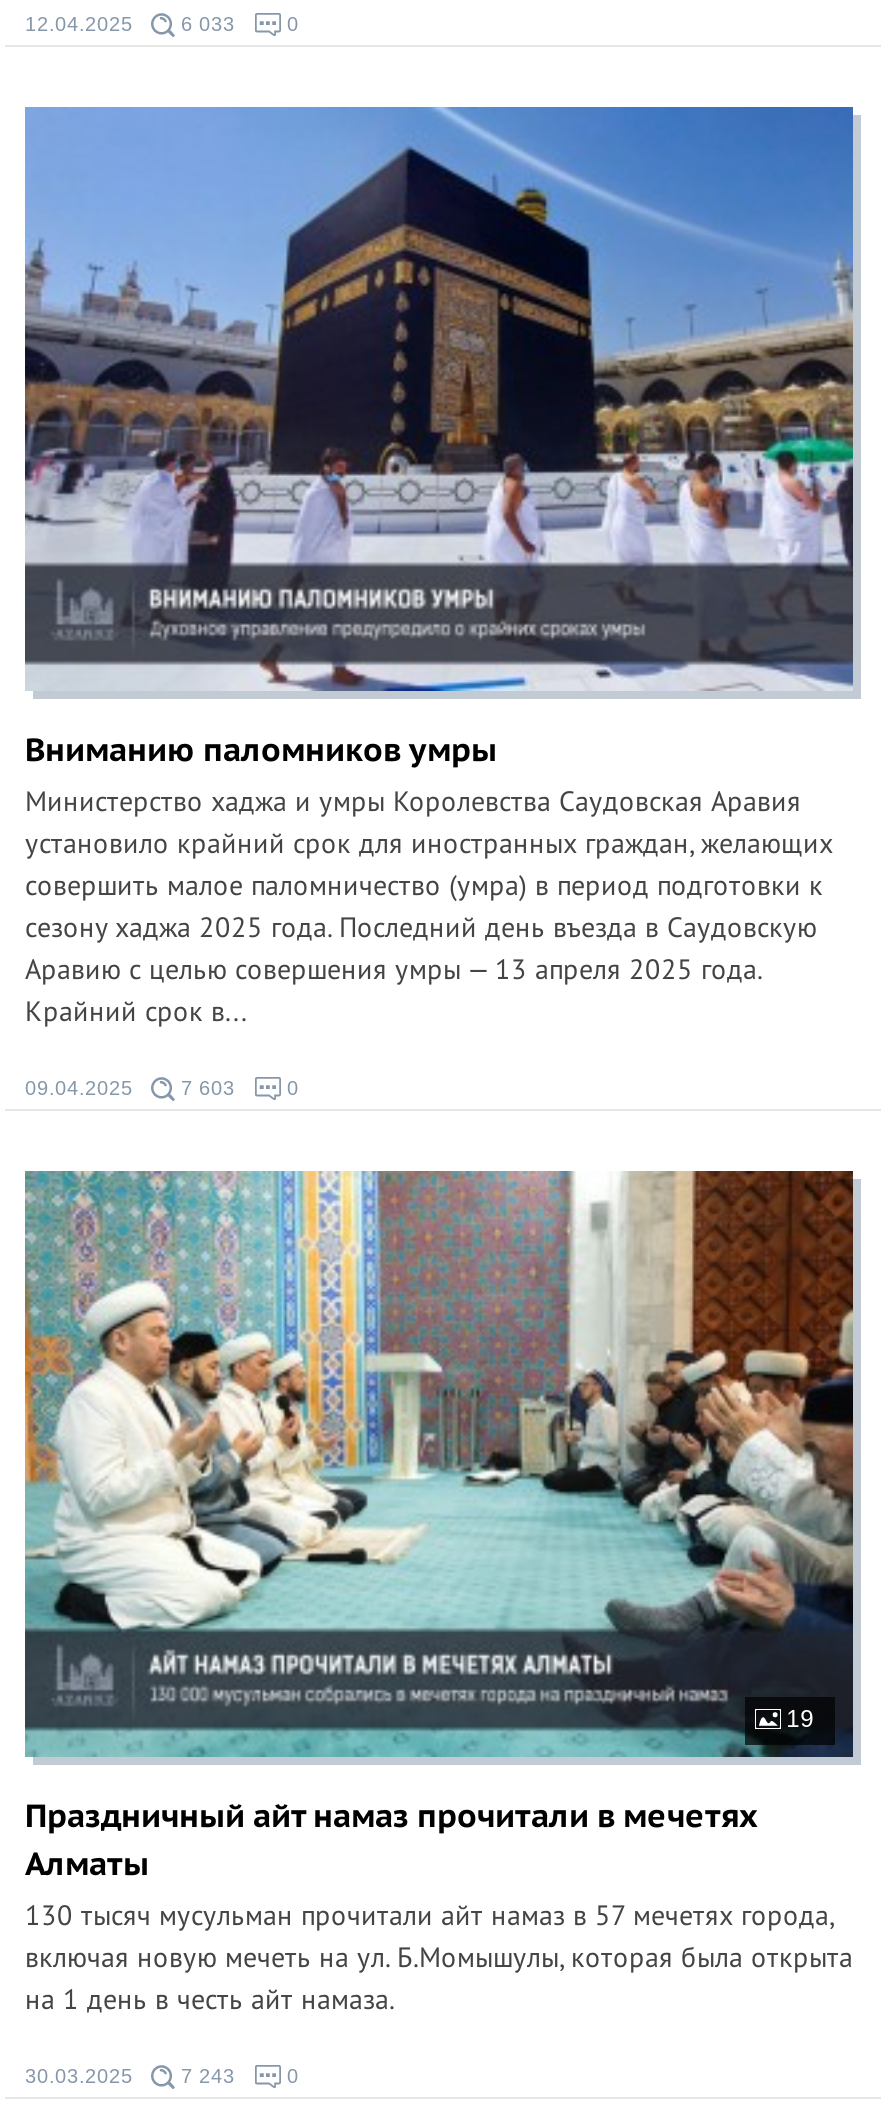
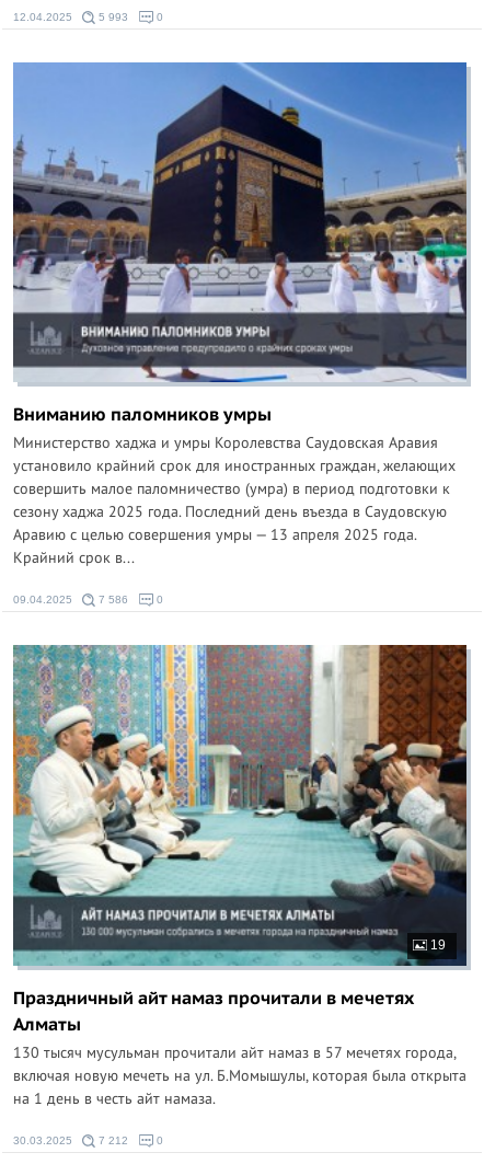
- 12.04.2025 6 033
+ 12.04.2025 5 993

- 09.04.2025 7 603
+ 09.04.2025 7 586

- 30.03.2025 7 243
+ 30.03.2025 7 212
